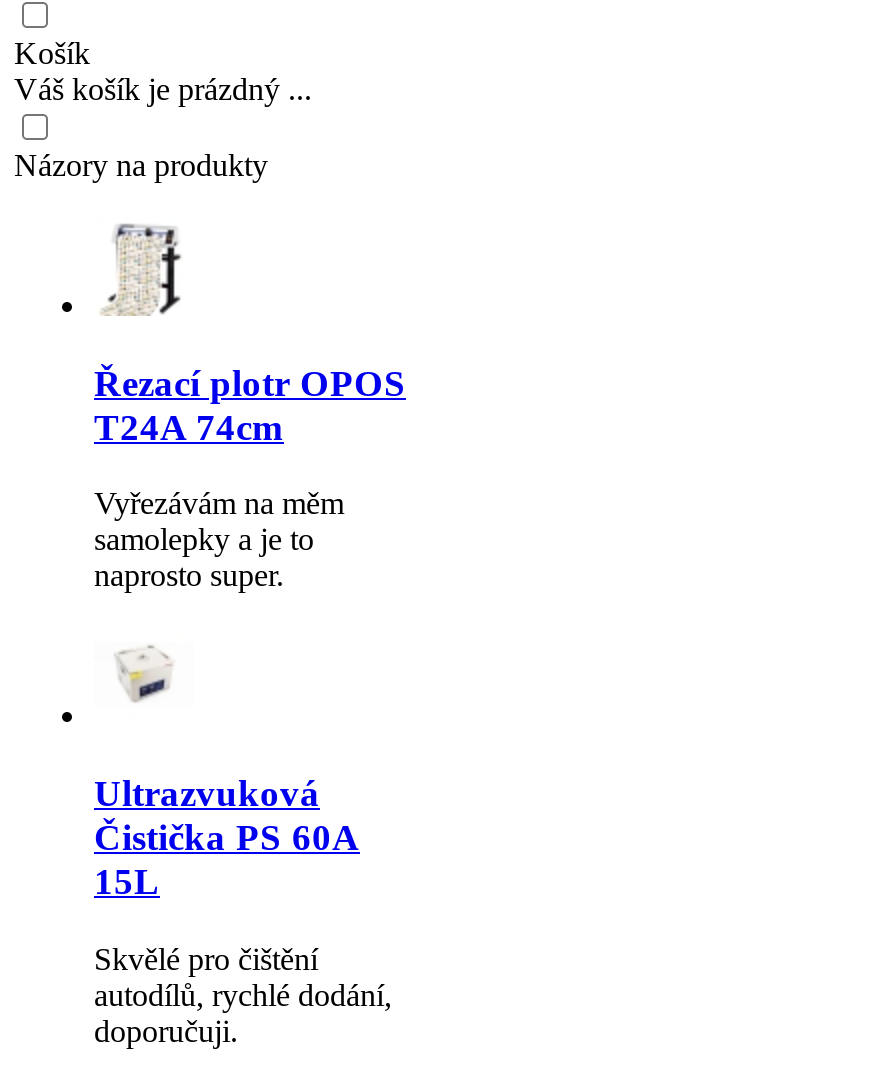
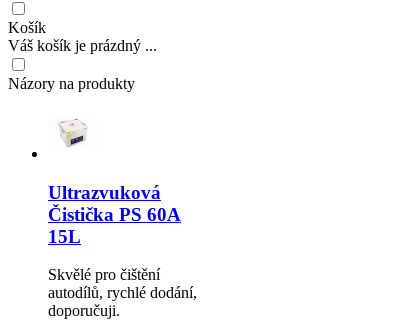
- [image]
- Řezací plotr OPOS
- T24A 74cm
- Vyřezávám na měm
- samolepky a je to
- naprosto super.
